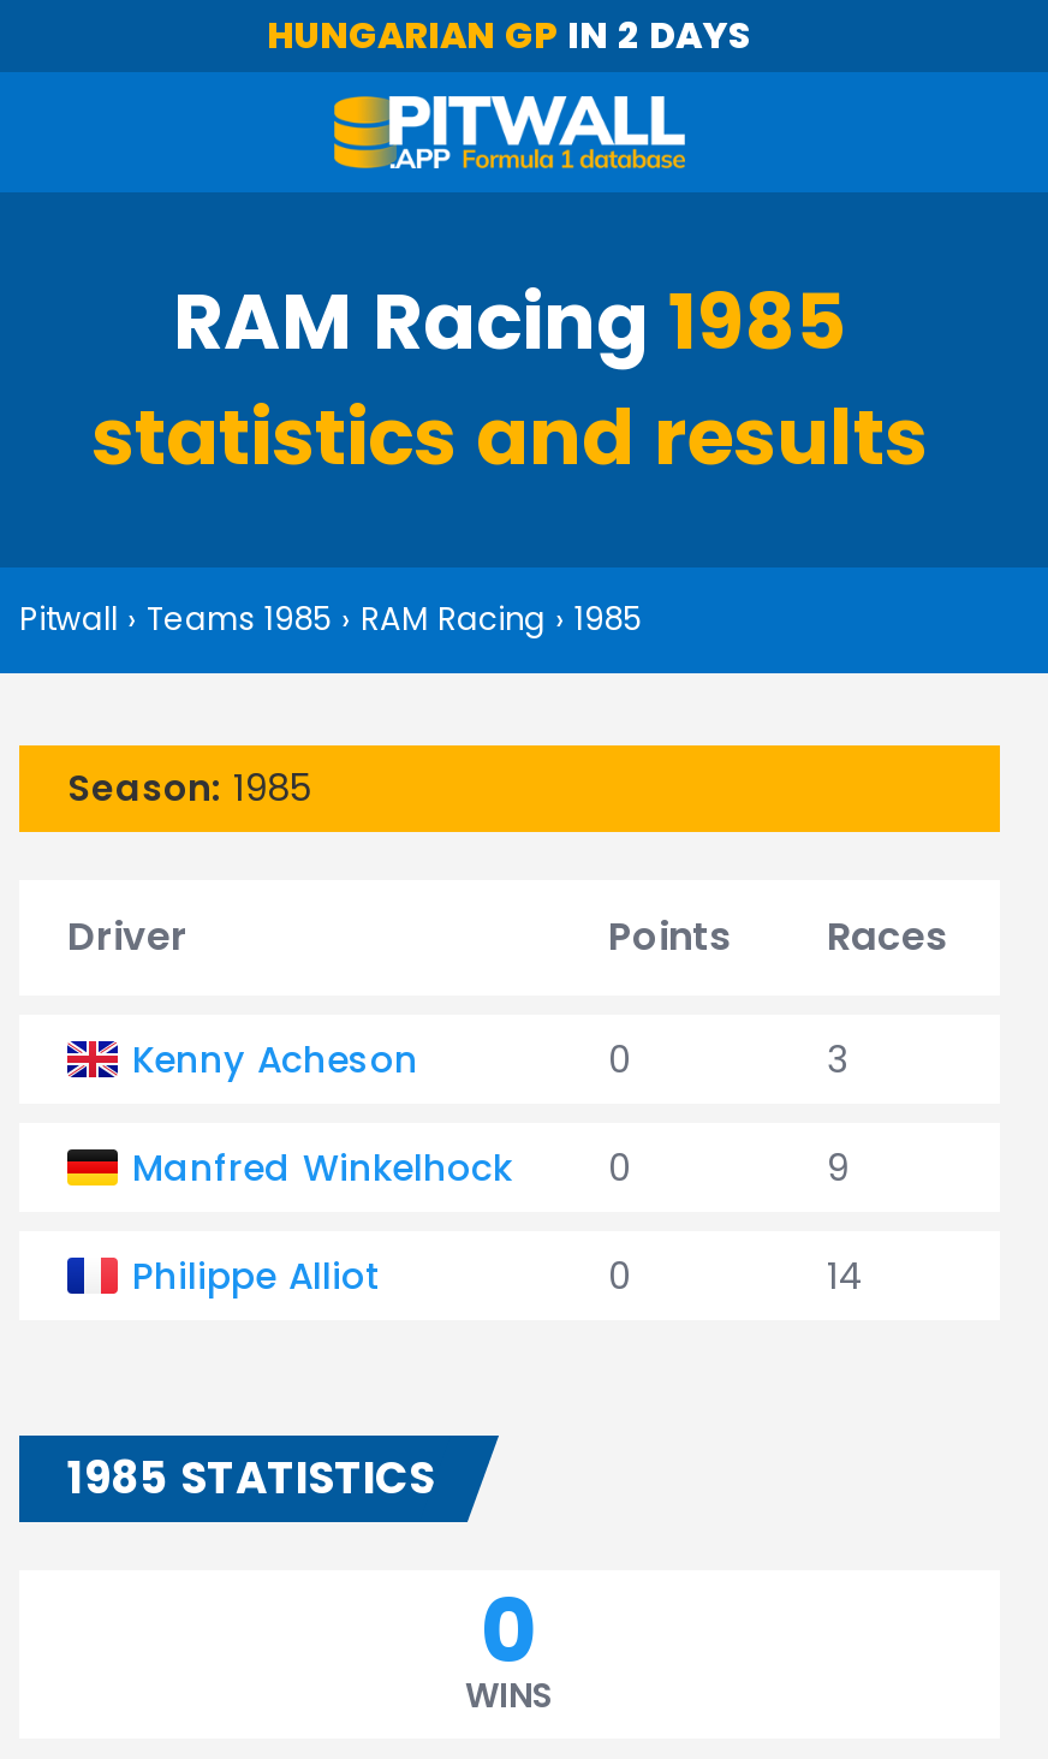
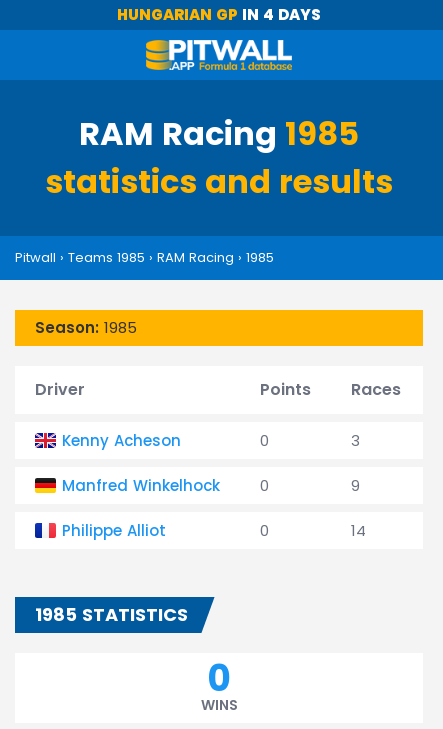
- HUNGARIAN GP IN 2 DAYS
+ HUNGARIAN GP IN 4 DAYS
